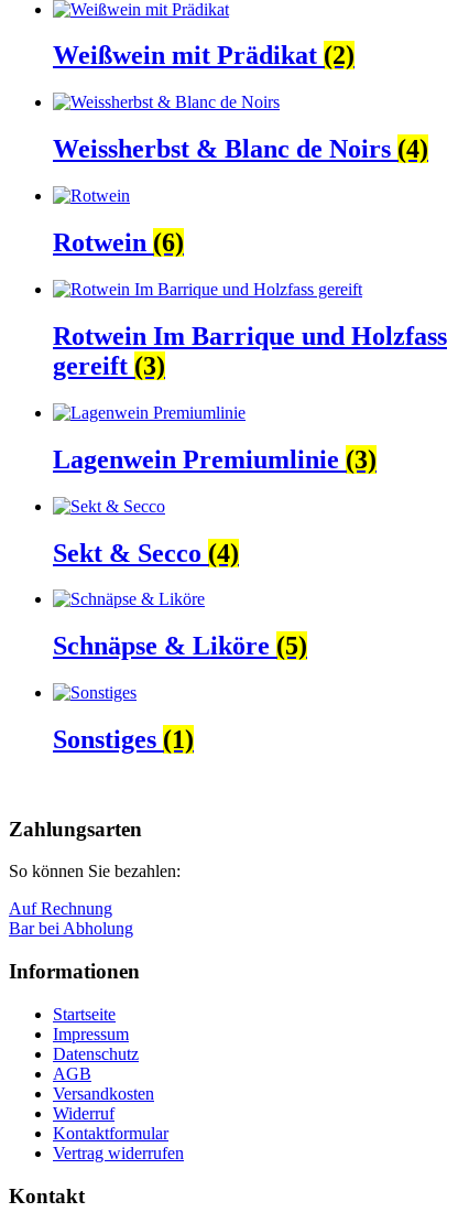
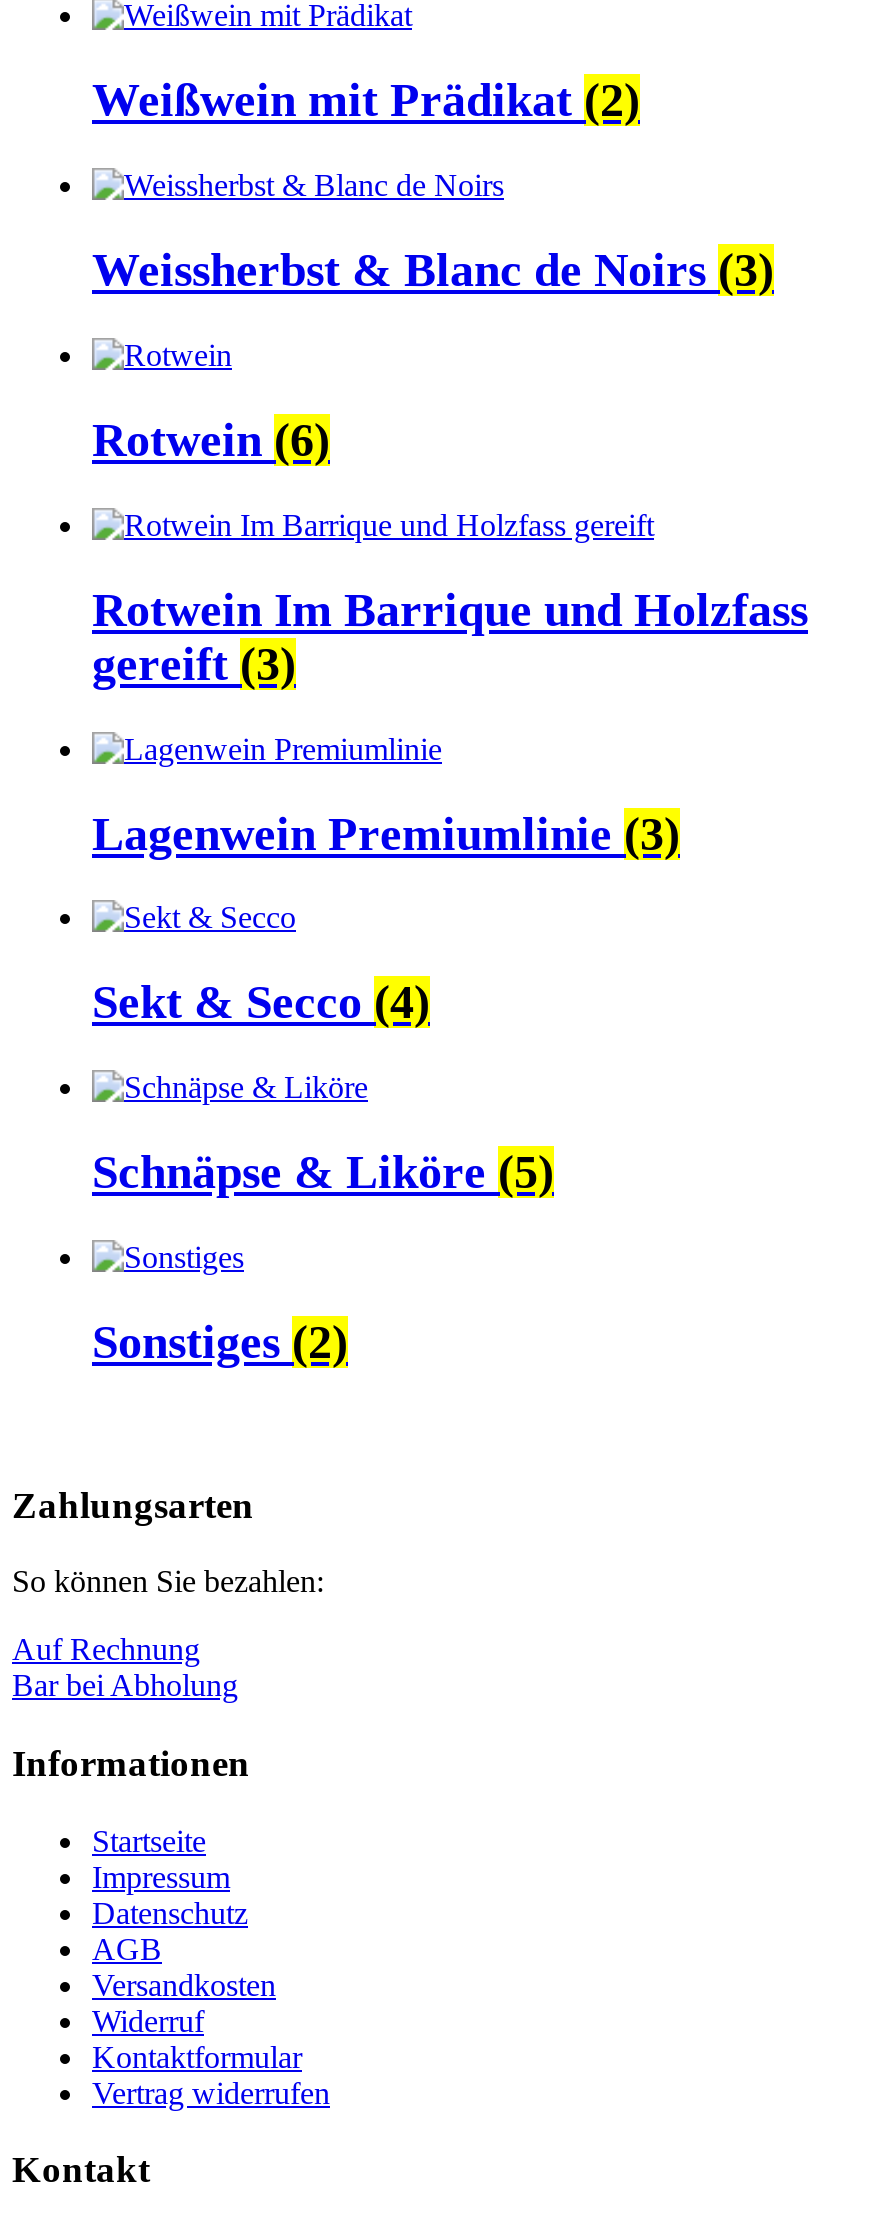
- Weissherbst & Blanc de Noirs (4)
+ Weissherbst & Blanc de Noirs (3)

- Sonstiges (1)
+ Sonstiges (2)
